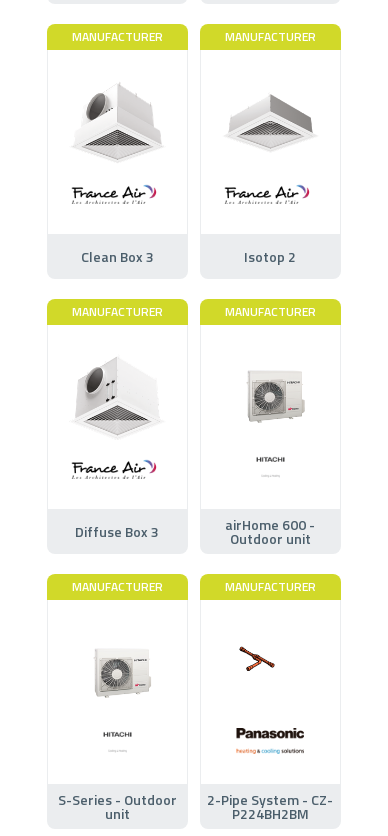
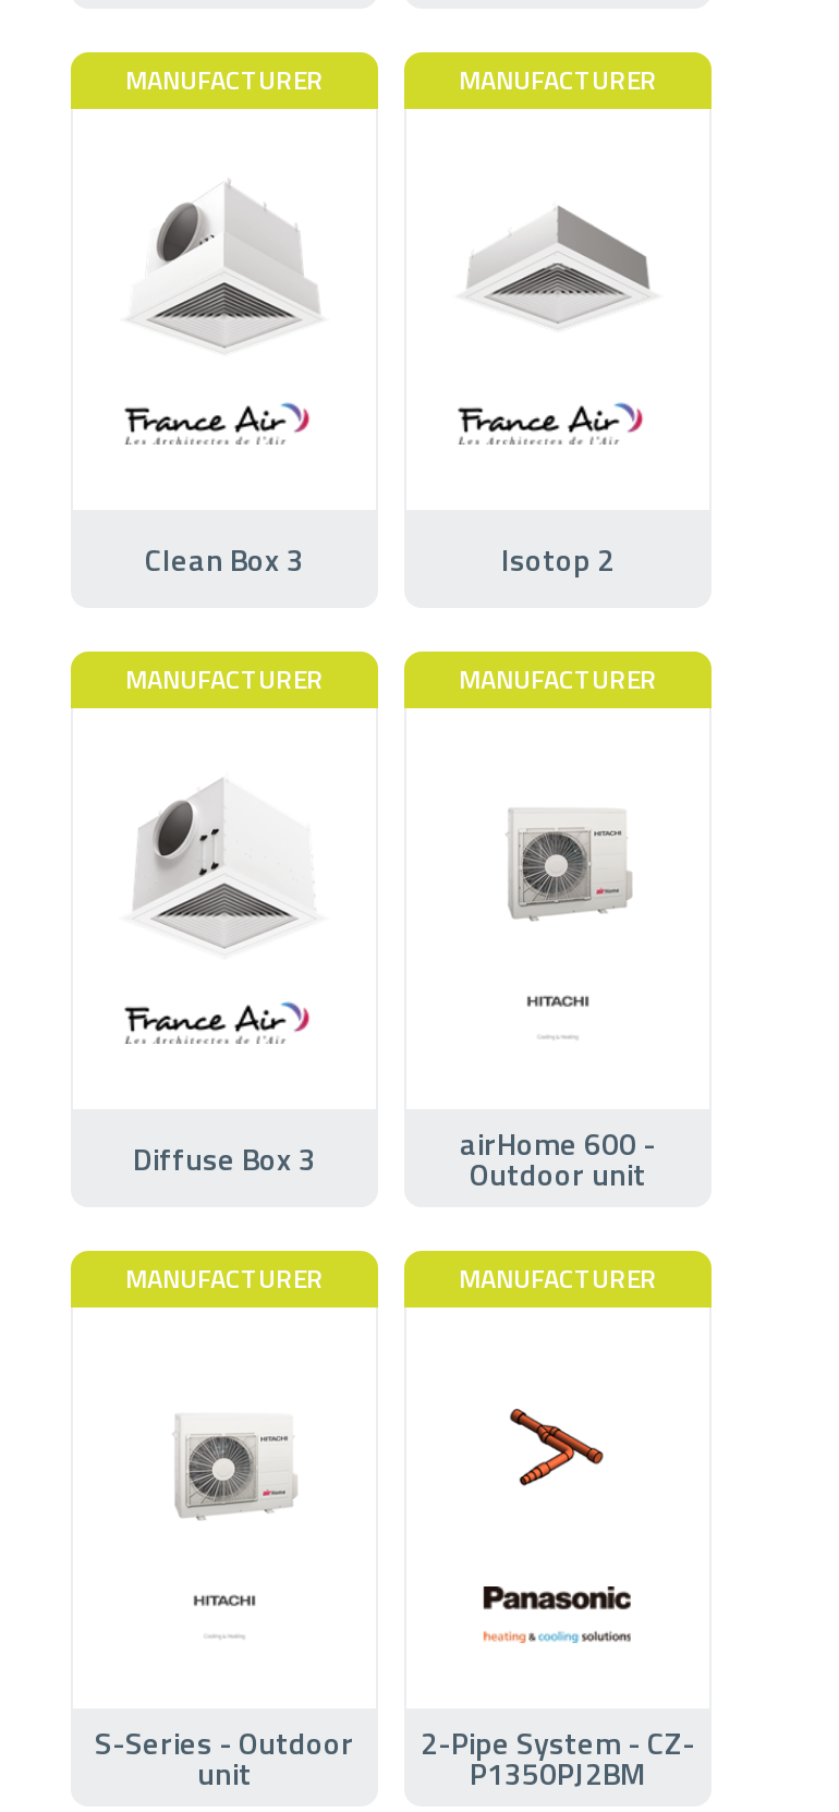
- [image]
+ [image]

- P224BH2BM
+ P1350PJ2BM
